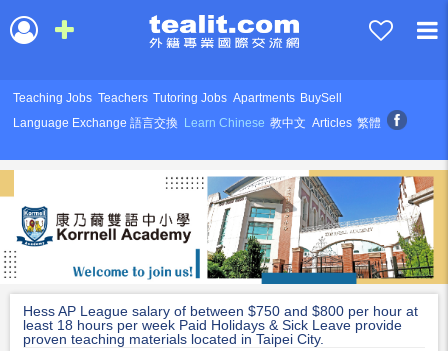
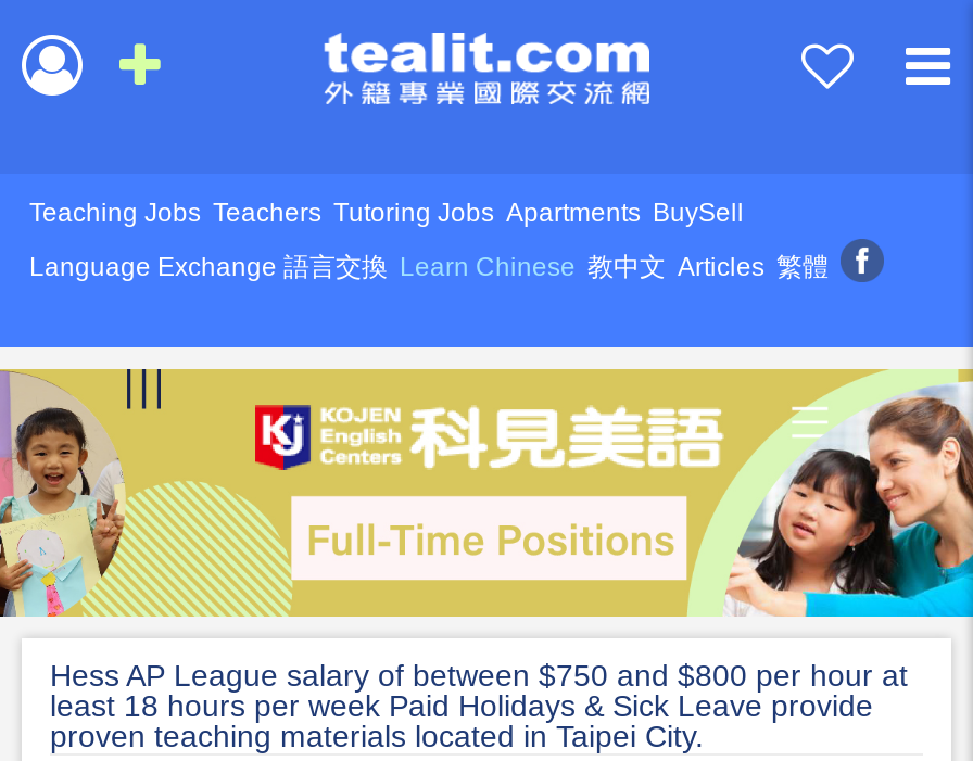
- [image]
+ [image]
